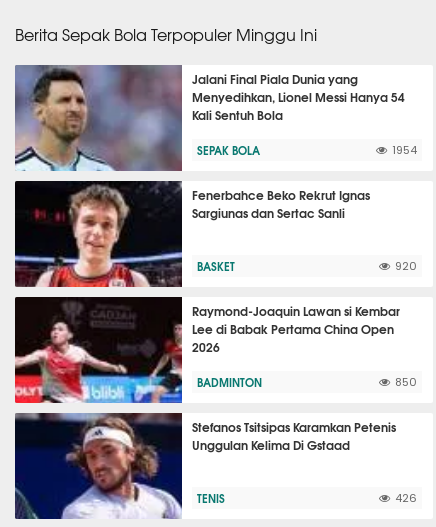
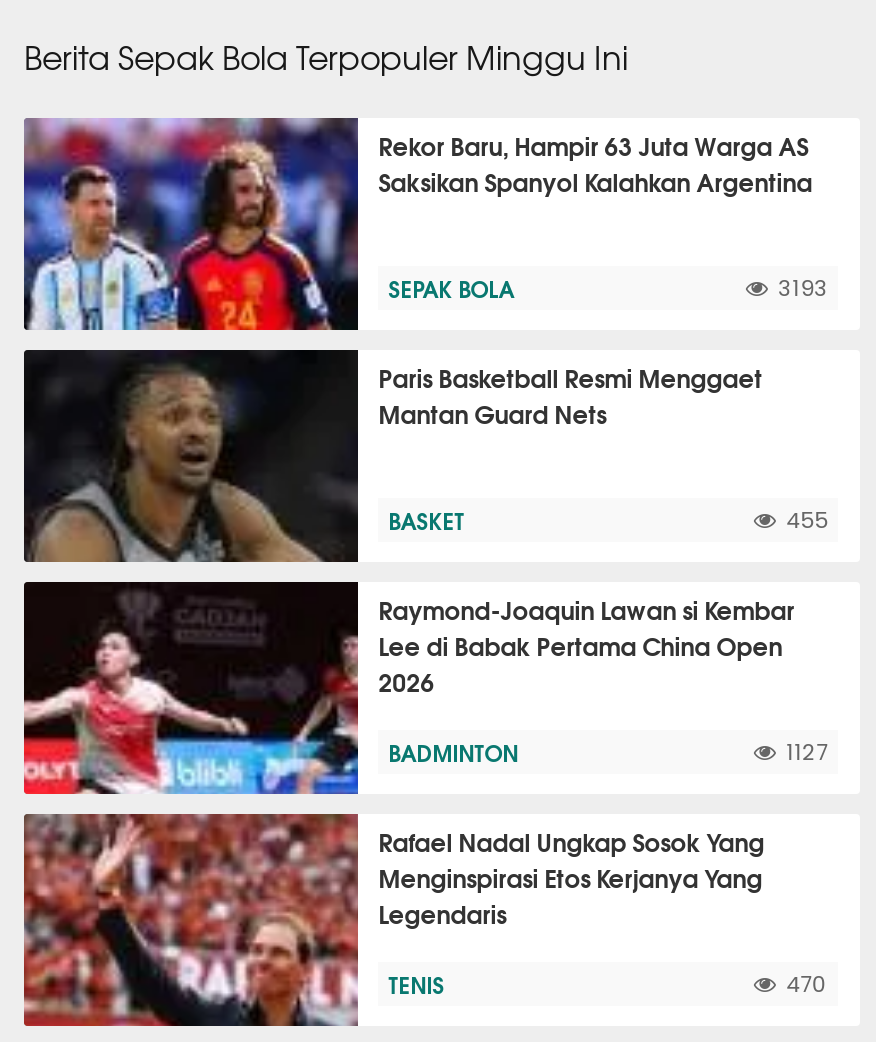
- [image]
- Jalani Final Piala Dunia yang
- Menyedihkan, Lionel Messi Hanya 54
- Kali Sentuh Bola
+ [image]
+ Rekor Baru, Hampir 63 Juta Warga AS
+ Saksikan Spanyol Kalahkan Argentina

- 1954
+ 3193

- [image]
- Fenerbahce Beko Rekrut Ignas
- Sargiunas dan Sertac Sanli
+ [image]
+ Paris Basketball Resmi Menggaet
+ Mantan Guard Nets

- 920
+ 455

- 850
+ 1127

- [image]
- Stefanos Tsitsipas Karamkan Petenis
- Unggulan Kelima Di Gstaad
+ [image]
+ Rafael Nadal Ungkap Sosok Yang
+ Menginspirasi Etos Kerjanya Yang
+ Legendaris

- 426
+ 470
